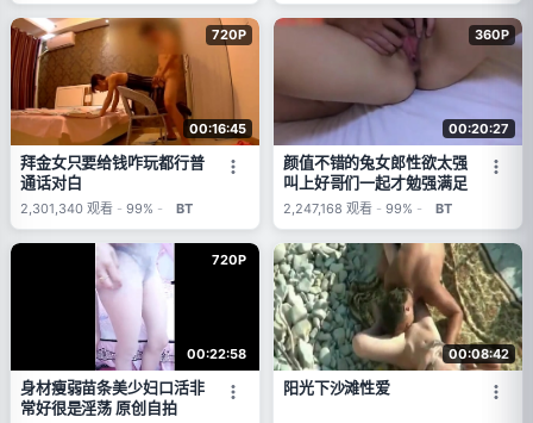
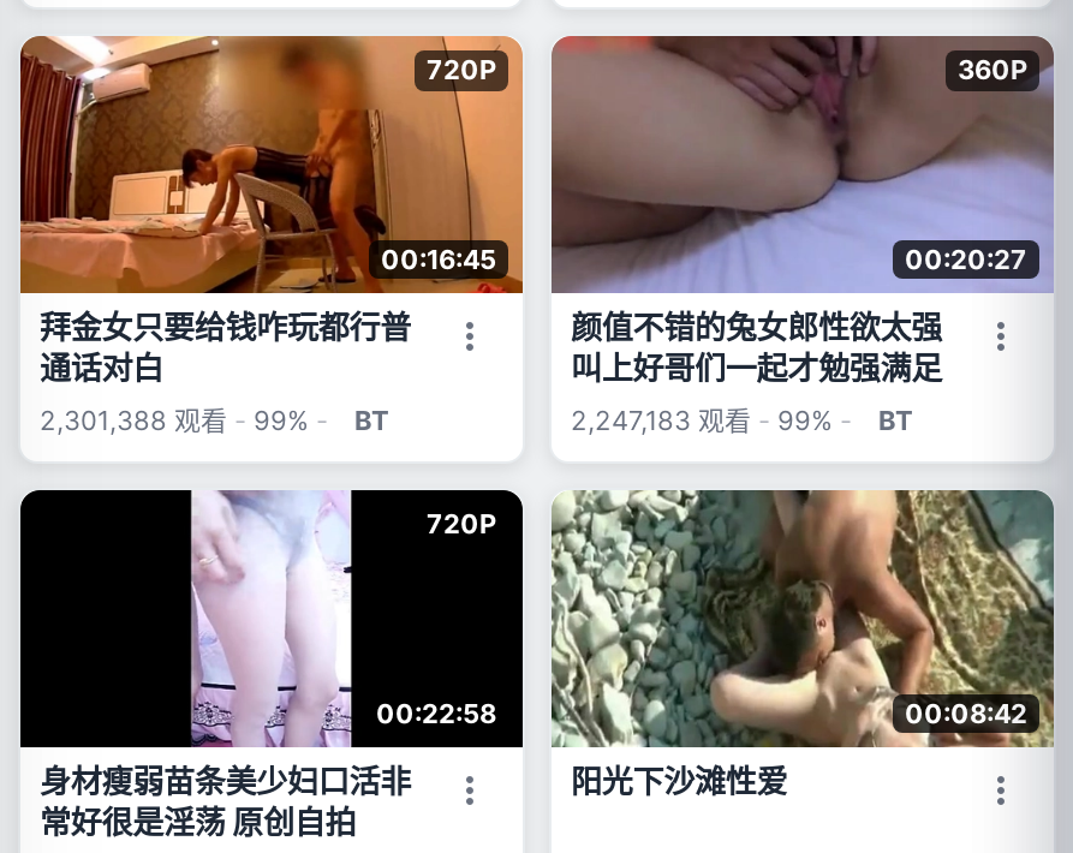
- 2,301,340观看 - 99% - BT
+ 2,301,388观看 - 99% - BT

- 2,247,168观看 - 99% - BT
+ 2,247,183观看 - 99% - BT
